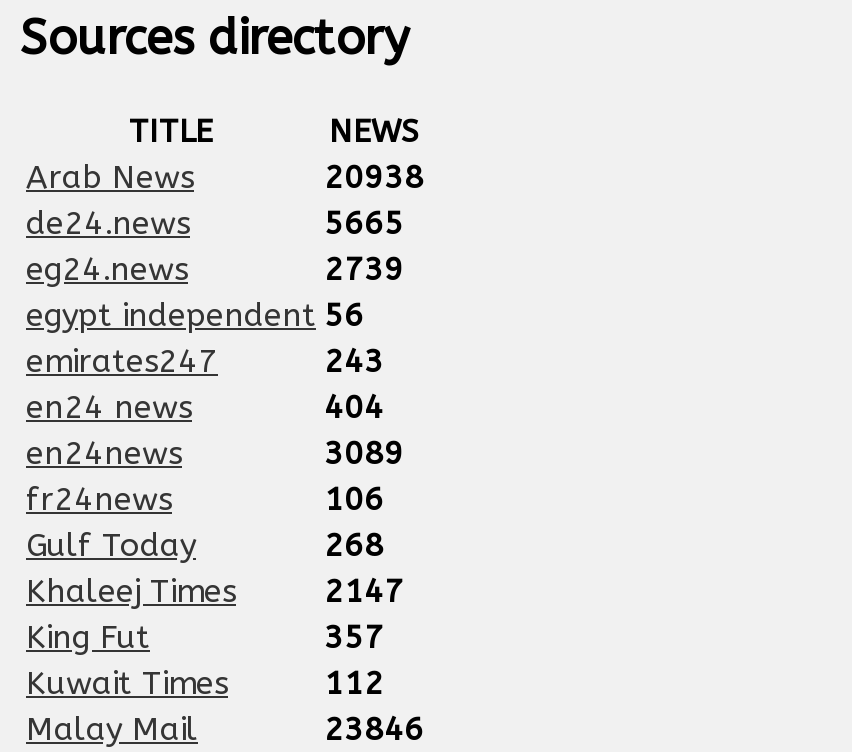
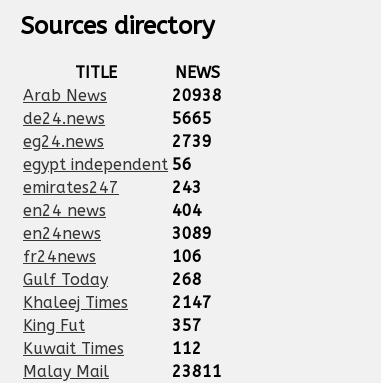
- 23846
+ 23811
